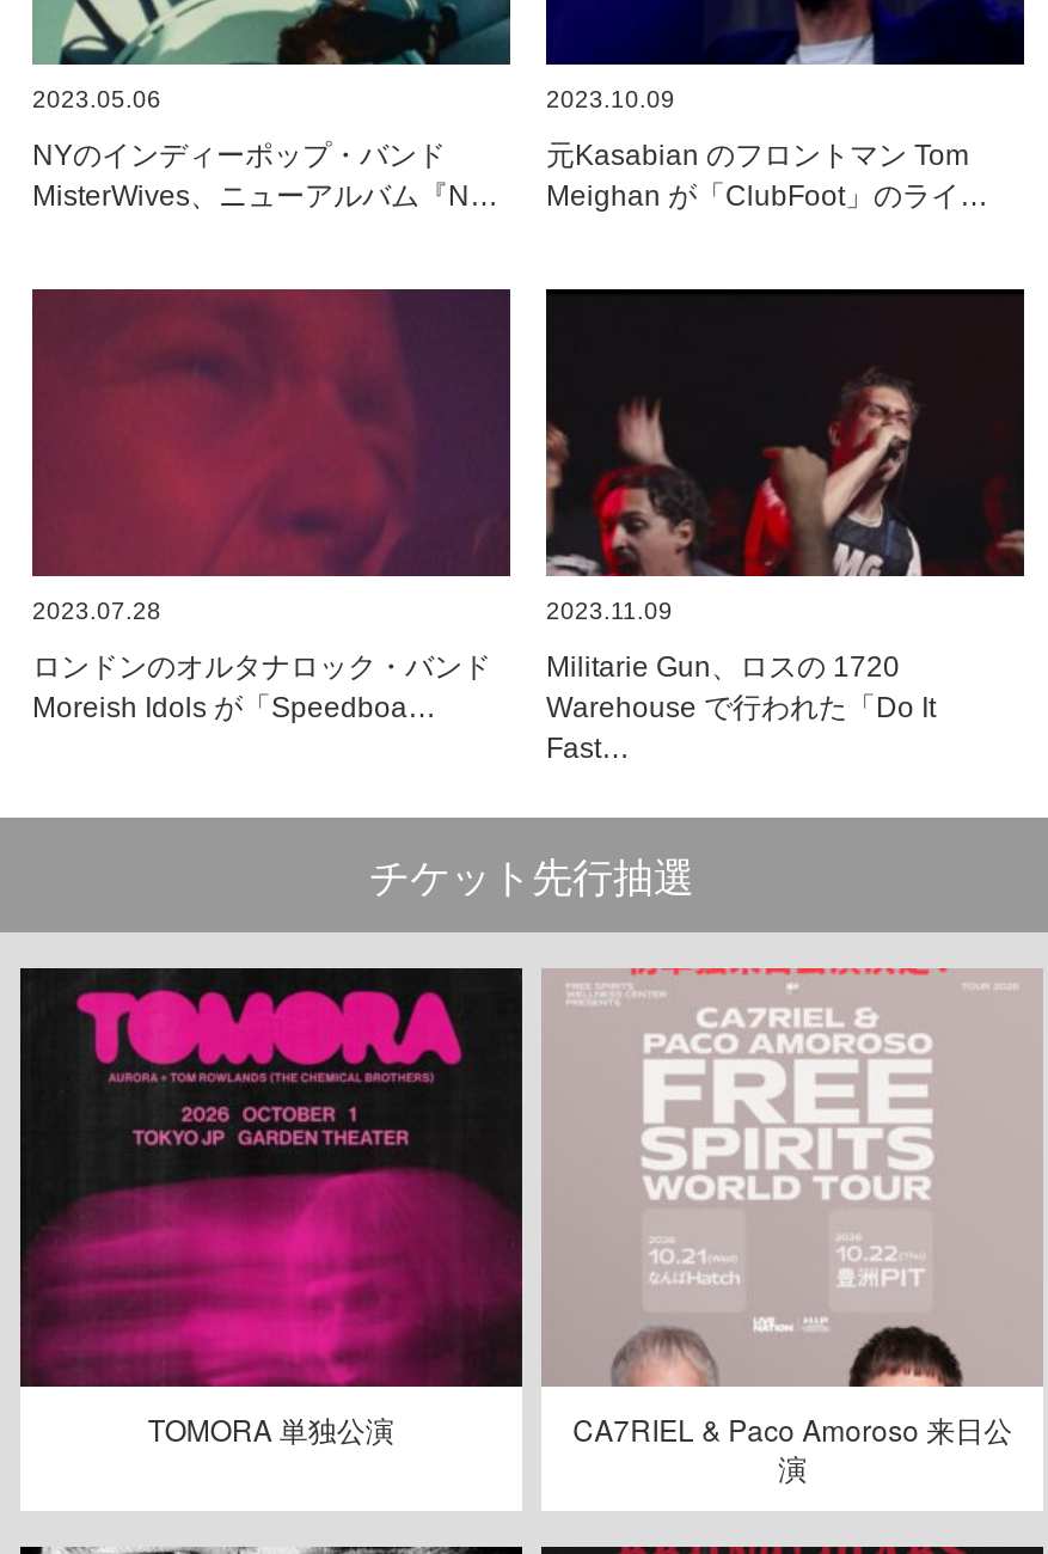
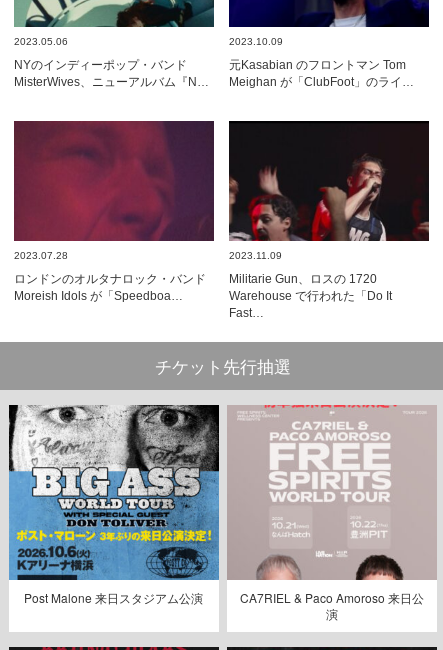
- [image]
- TOMORA 単独公演
+ [image]
+ Post Malone 来日スタジアム公演
